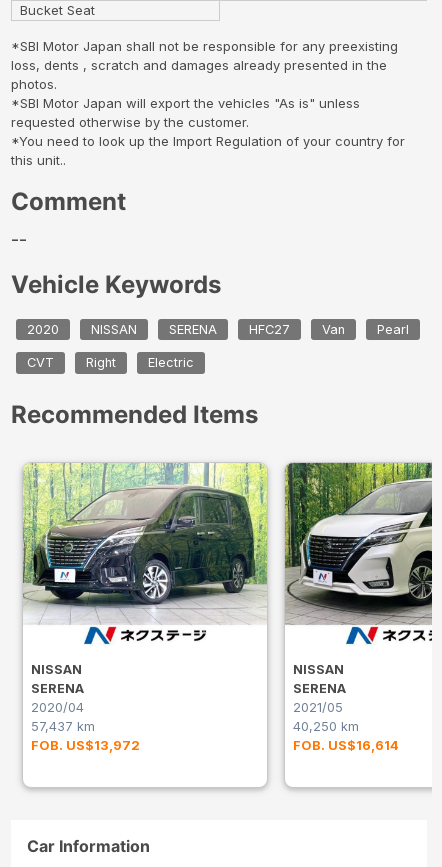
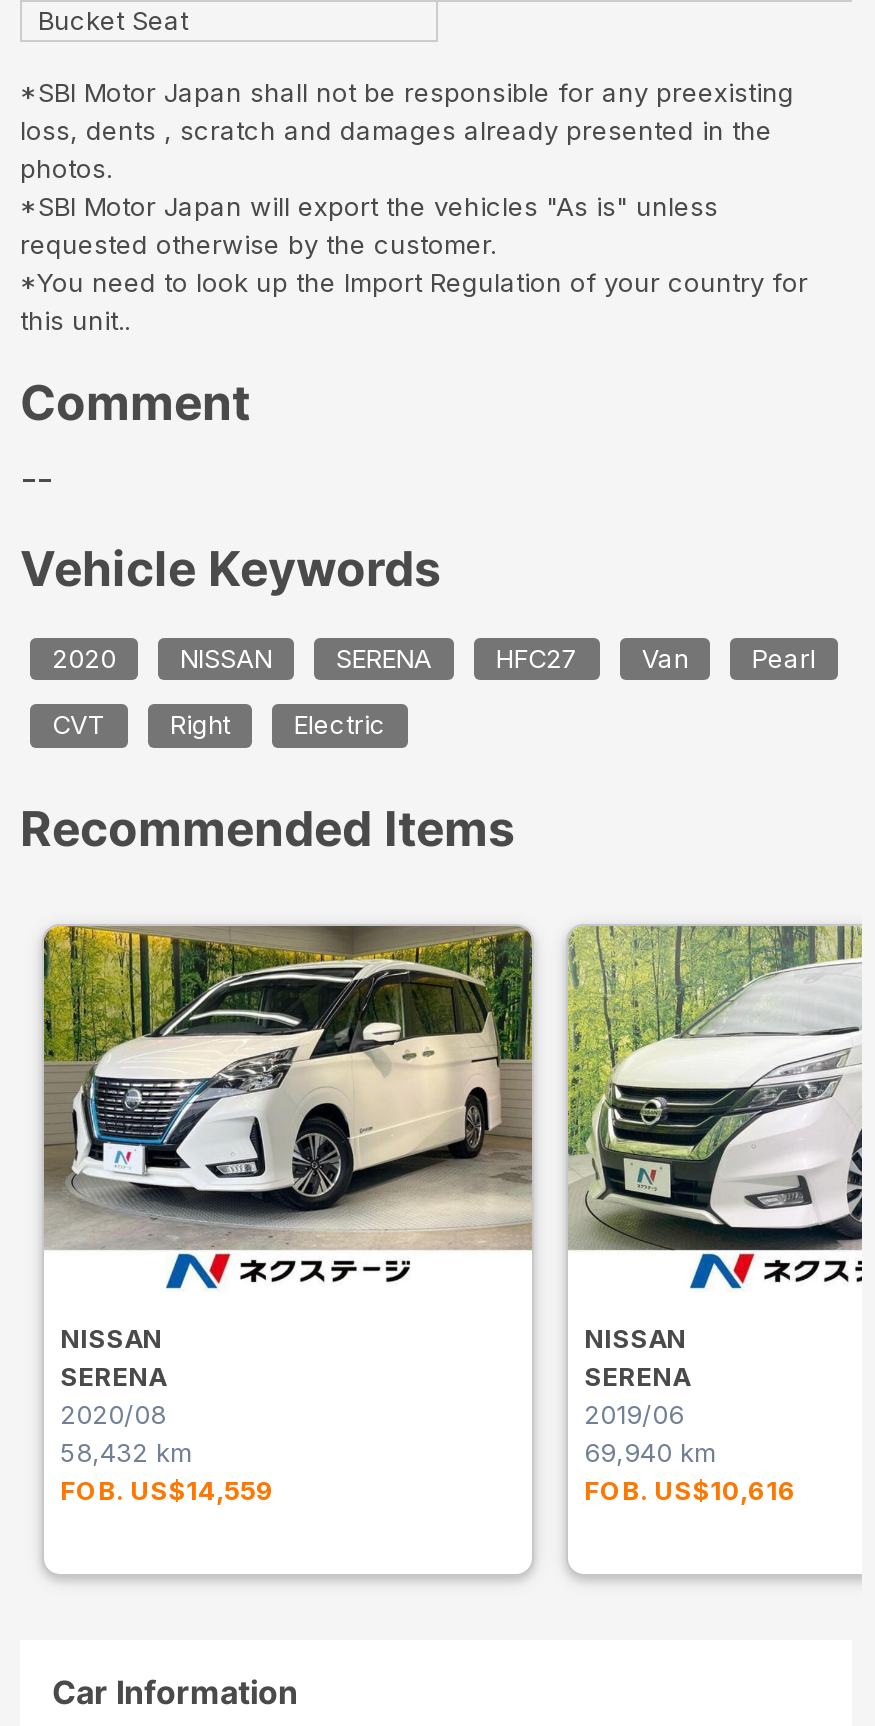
- [image]
+ [image]

- [image]
+ [image]

- 2020/04
+ 2020/08

- 2021/05
+ 2019/06

- 57,437 km
+ 58,432 km

- 40,250 km
+ 69,940 km

- FOB. US$13,972
+ FOB. US$14,559

- FOB. US$16,614
+ FOB. US$10,616
